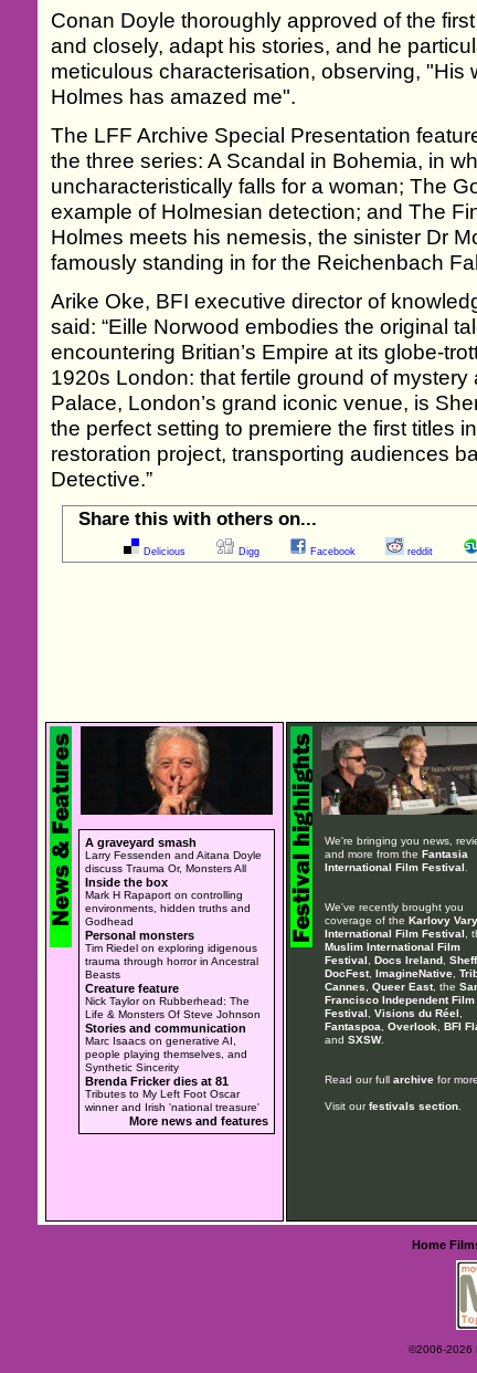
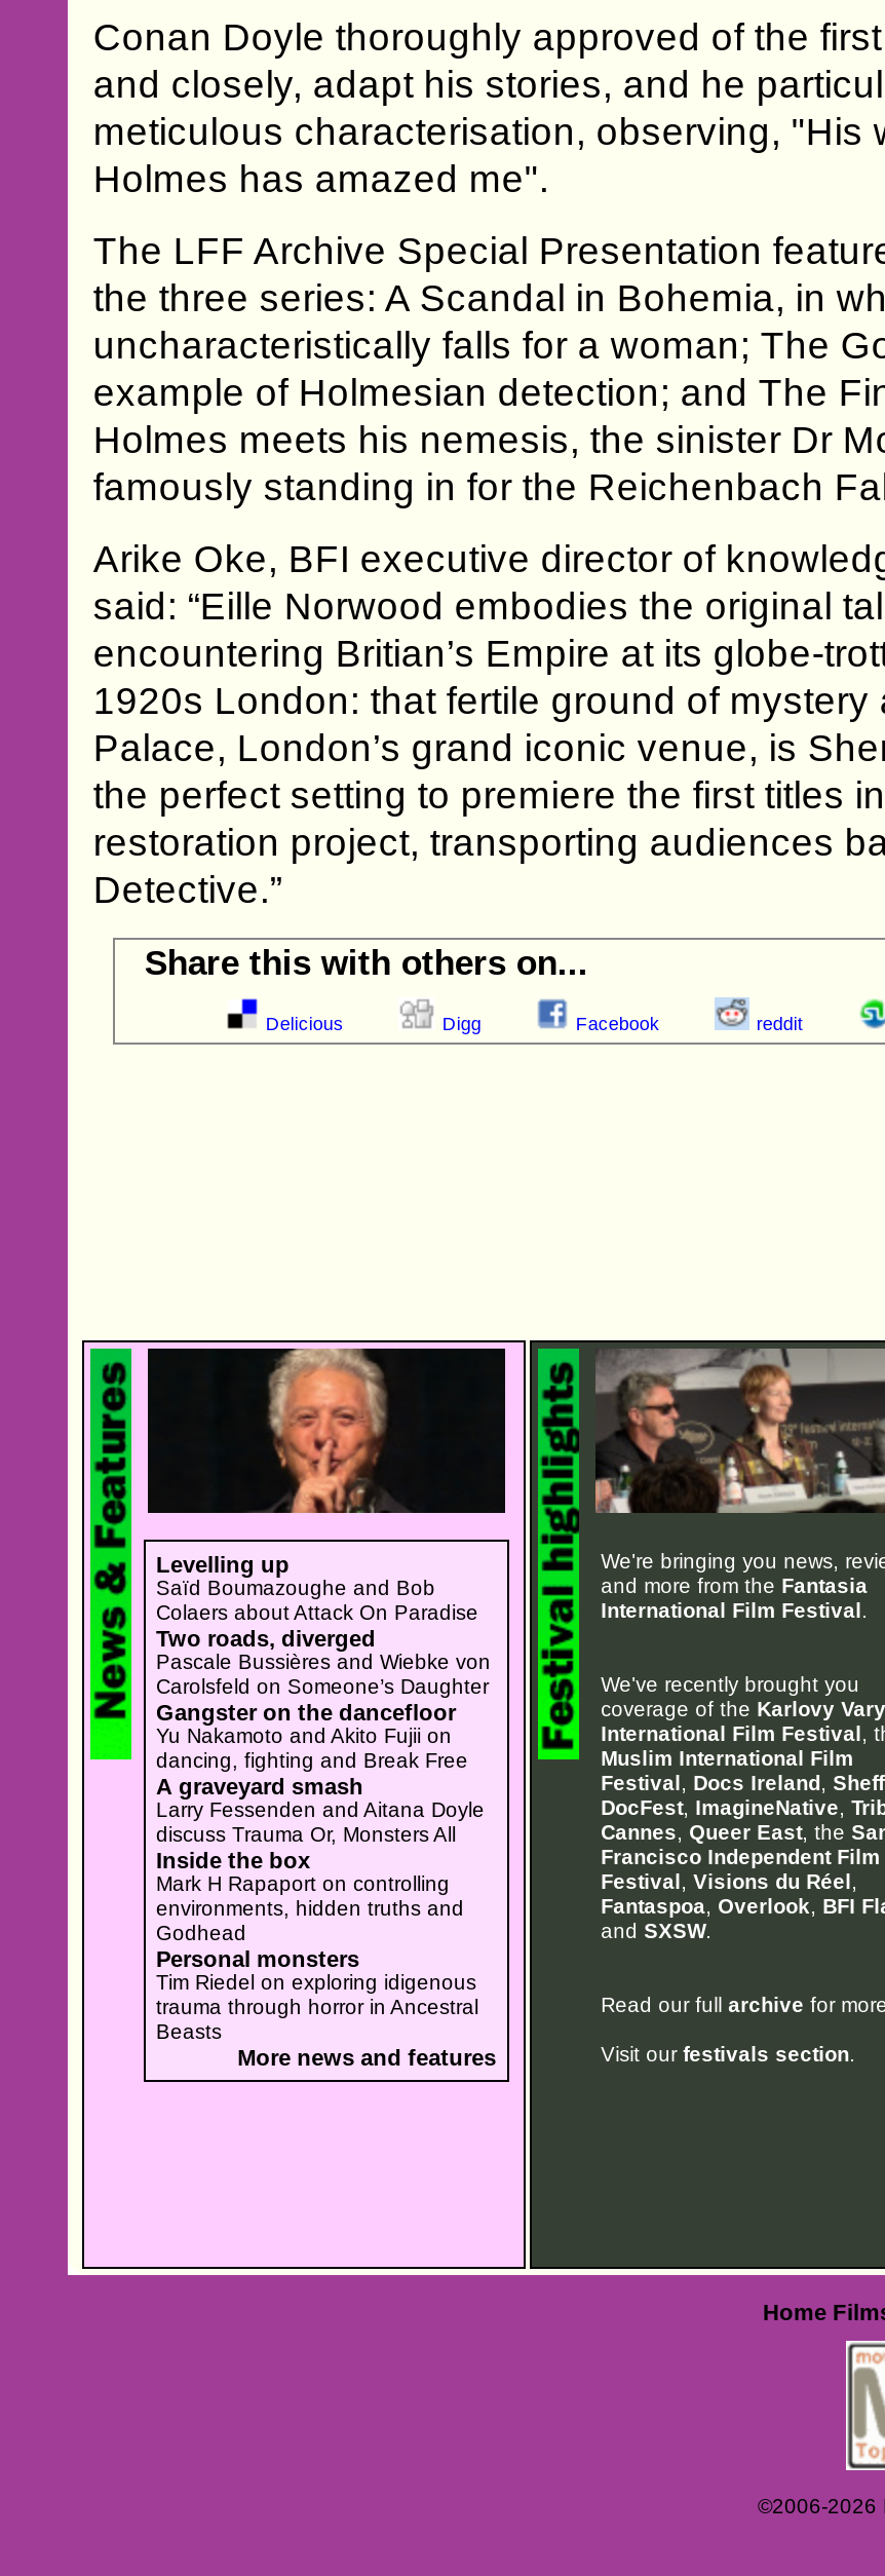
moved down: A graveyard smash | Larry Fessenden and Aitana Doyle | discuss Trauma Or, Monsters All | ... | trauma through horror in Ancestral | Beasts

+ Levelling up
+ Saïd Boumazoughe and Bob
+ Colaers about Attack On Paradise
+ Two roads, diverged
+ Pascale Bussières and Wiebke von
+ Carolsfeld on Someone’s Daughter
+ Gangster on the dancefloor
+ Yu Nakamoto and Akito Fujii on
+ dancing, fighting and Break Free

- Creature feature
- Nick Taylor on Rubberhead: The
- Life & Monsters Of Steve Johnson
- Stories and communication
- Marc Isaacs on generative AI,
- people playing themselves, and
- Synthetic Sincerity
- Brenda Fricker dies at 81
- Tributes to My Left Foot Oscar
- winner and Irish 'national treasure'
